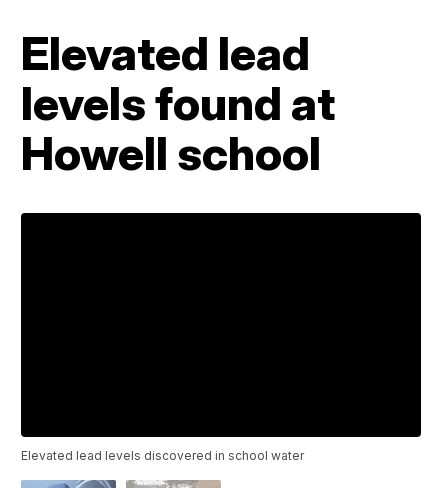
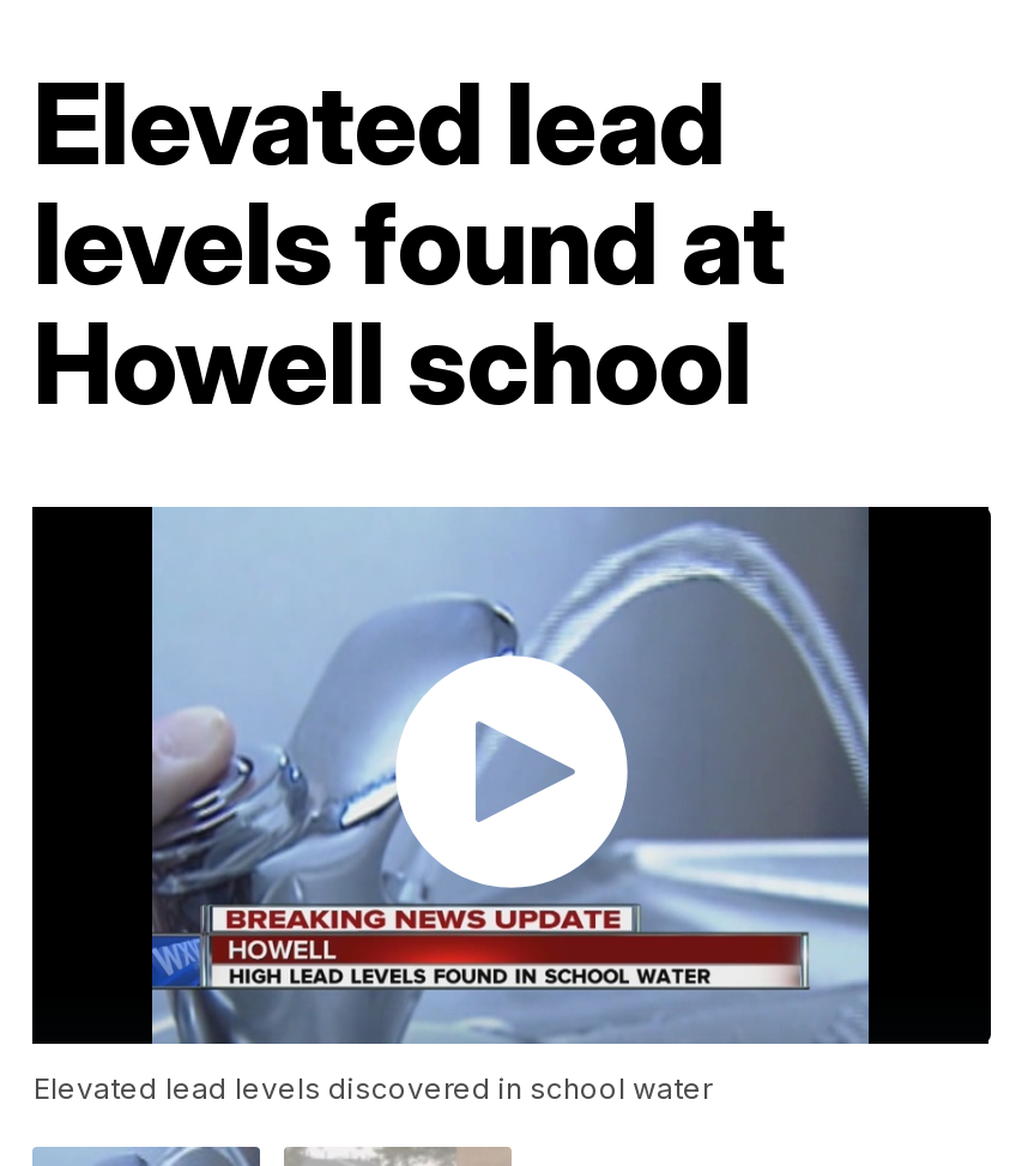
+ [image]
